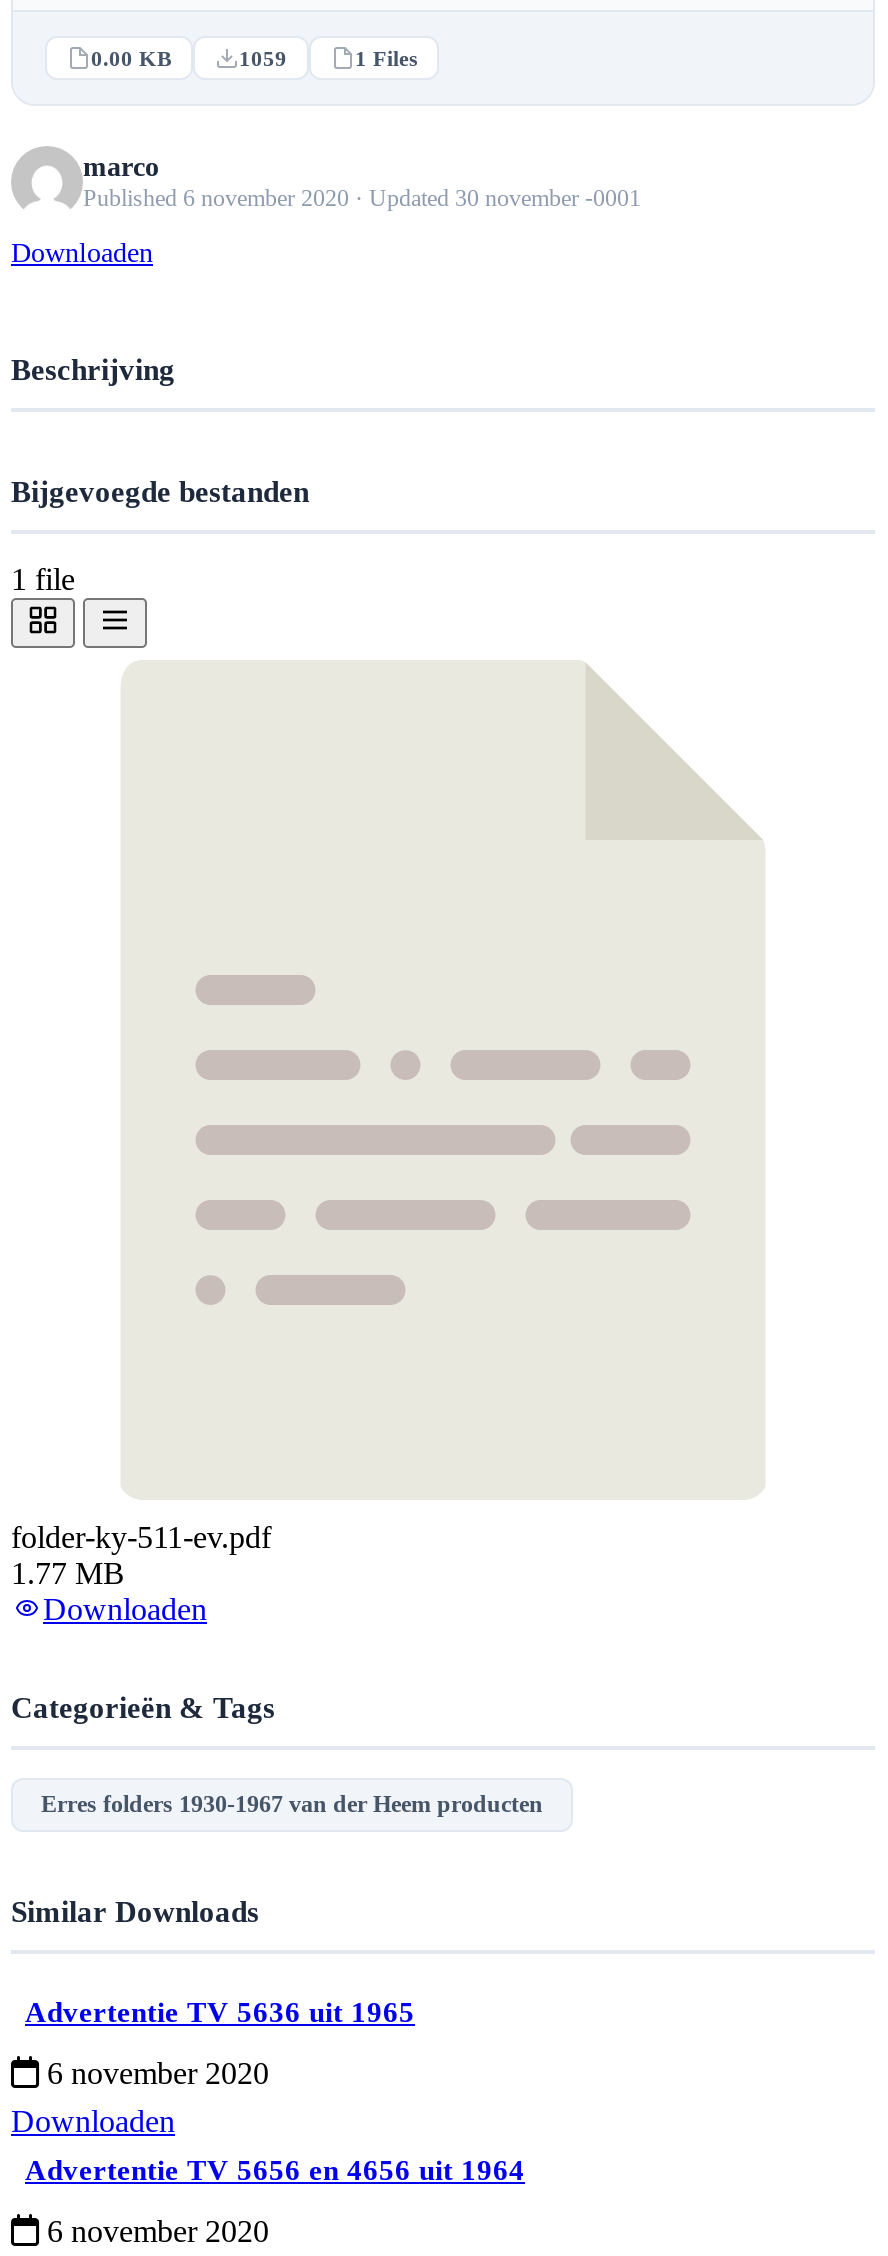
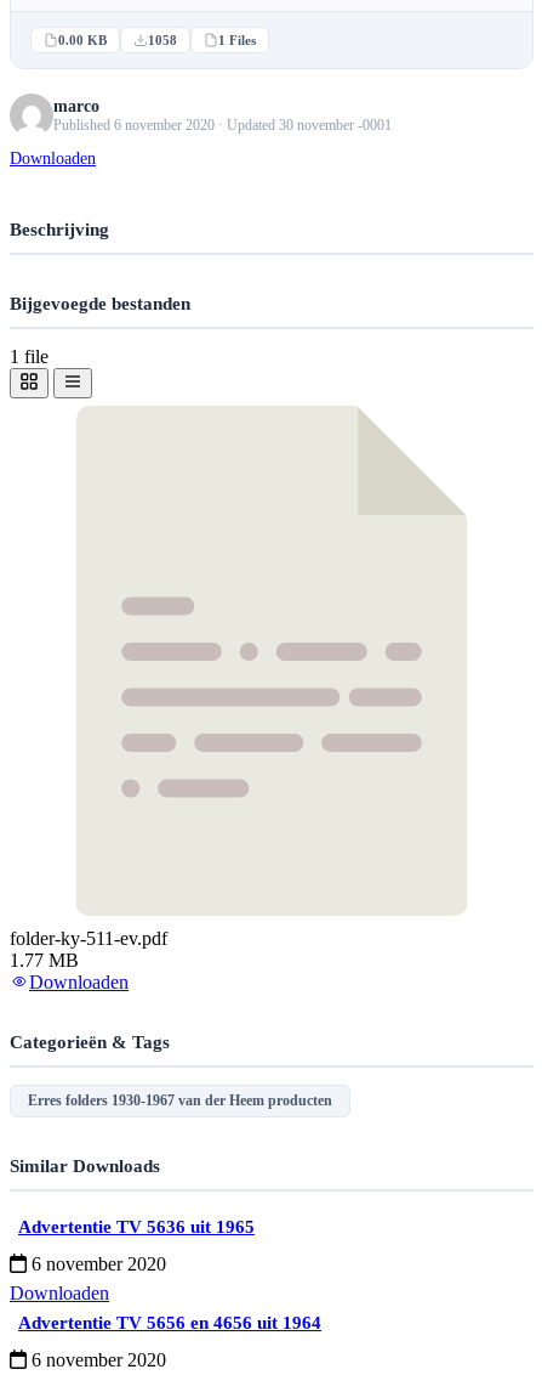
- 1059
+ 1058
